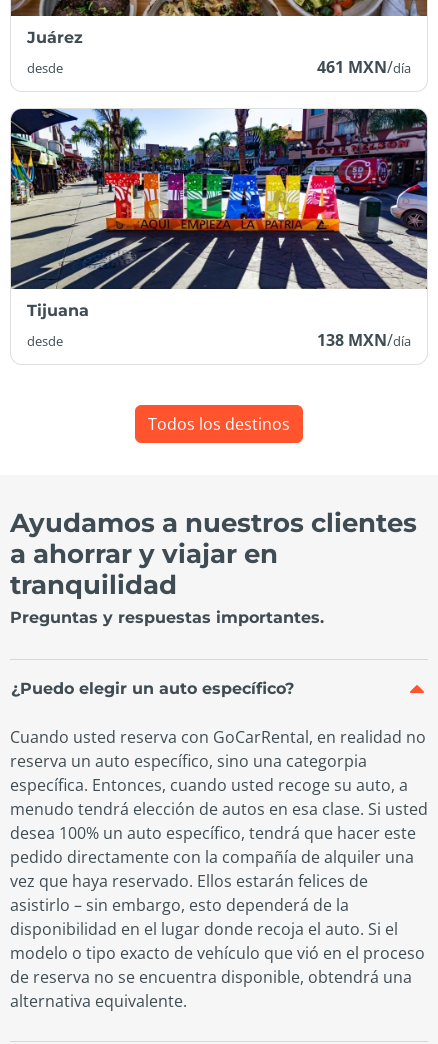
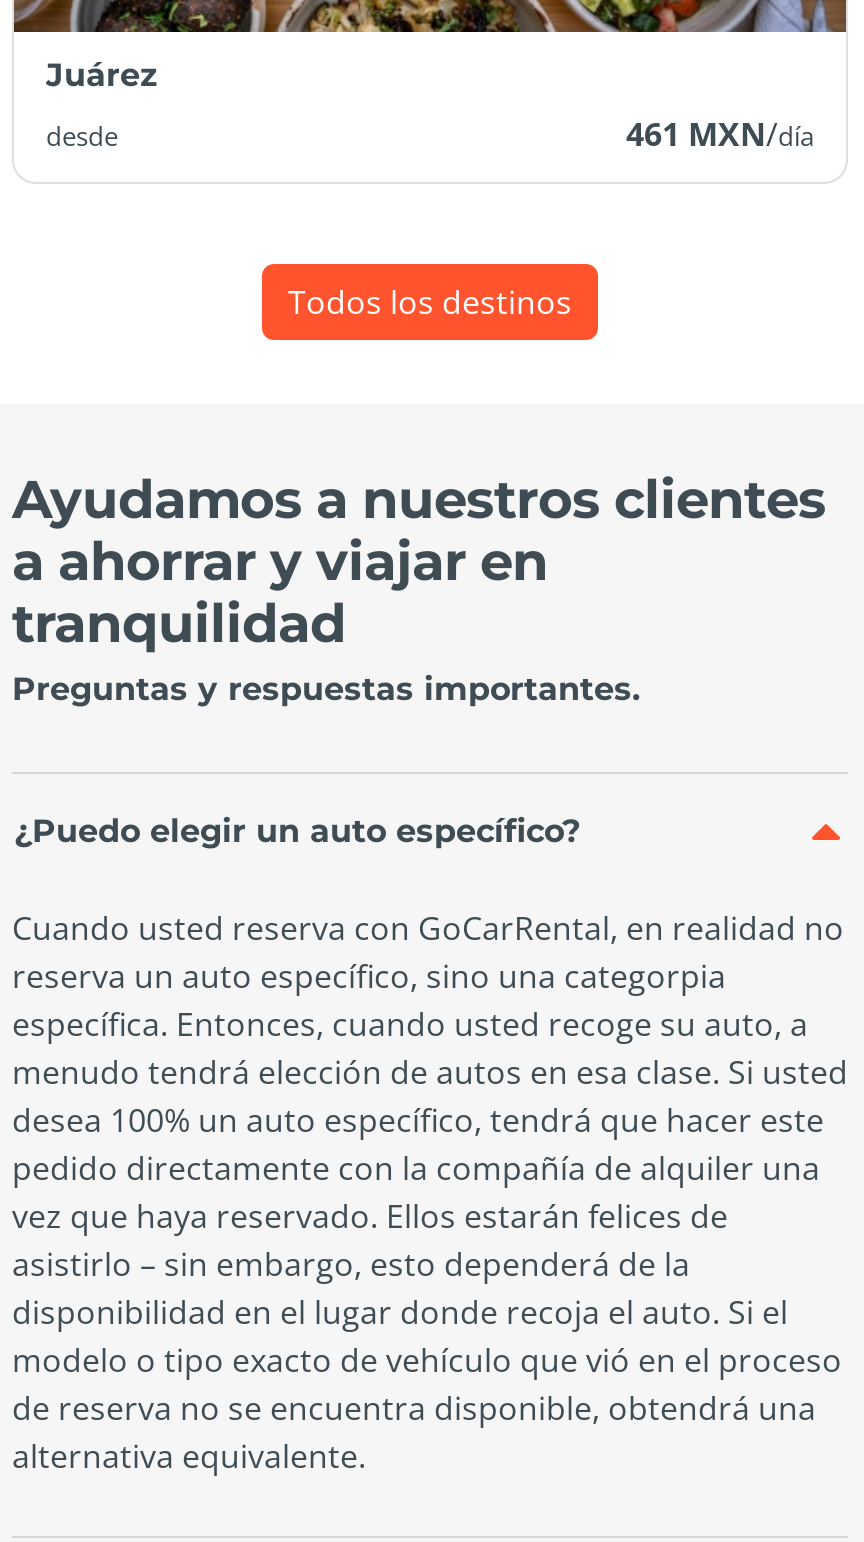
- [image]
- Tijuana
- desde
- 138 MXN/día
